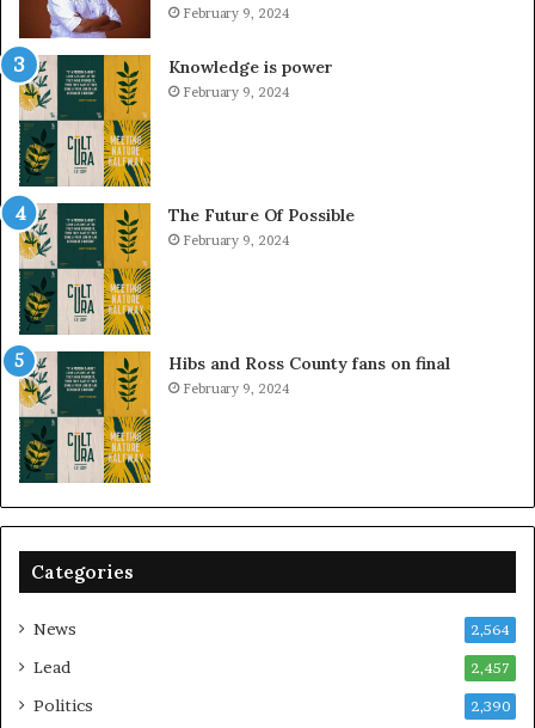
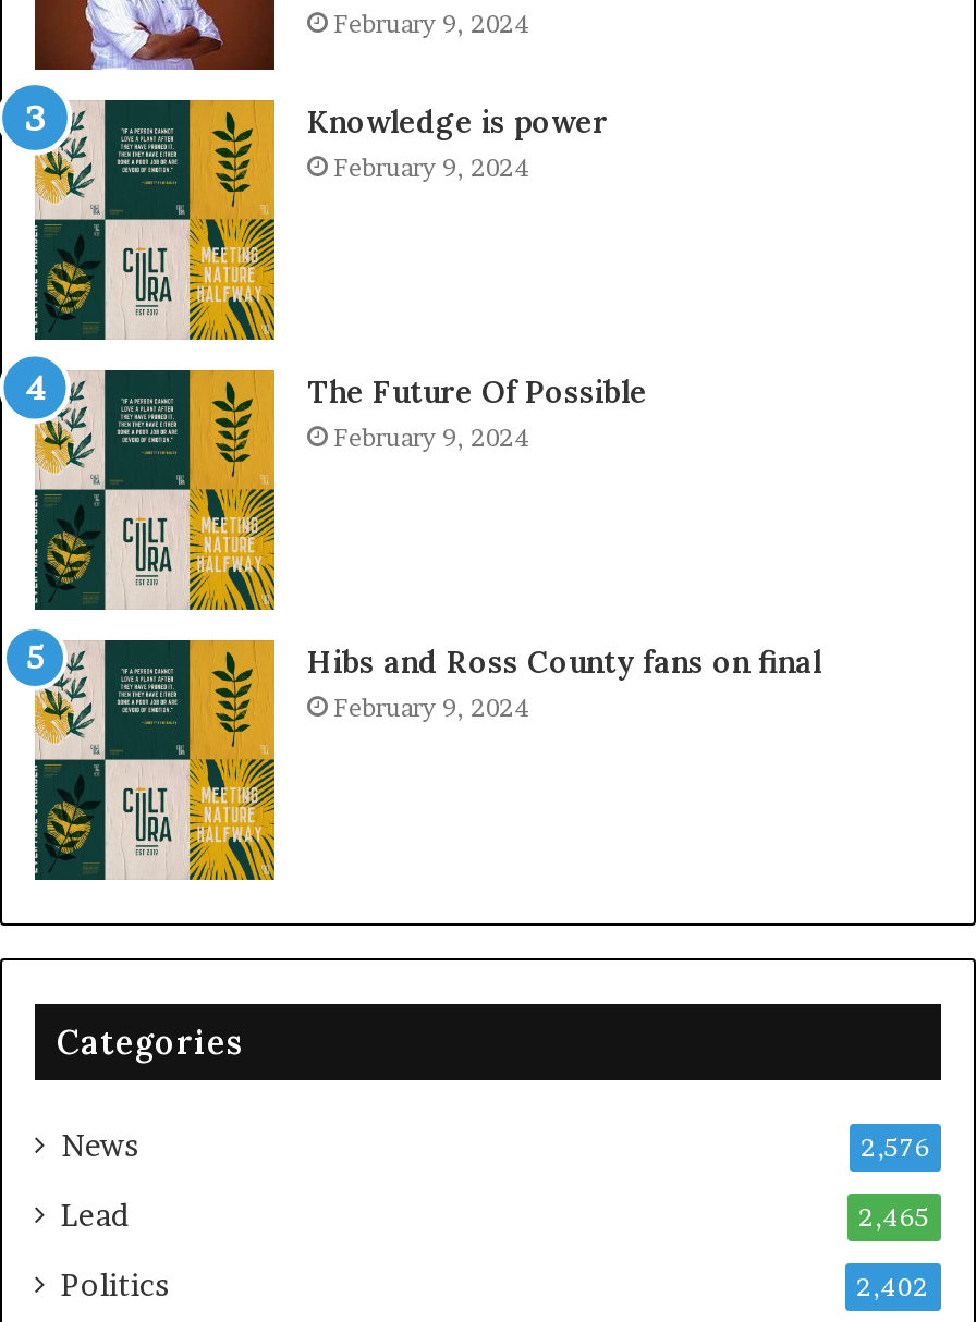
- 2,564
+ 2,576

- 2,457
+ 2,465

- 2,390
+ 2,402
